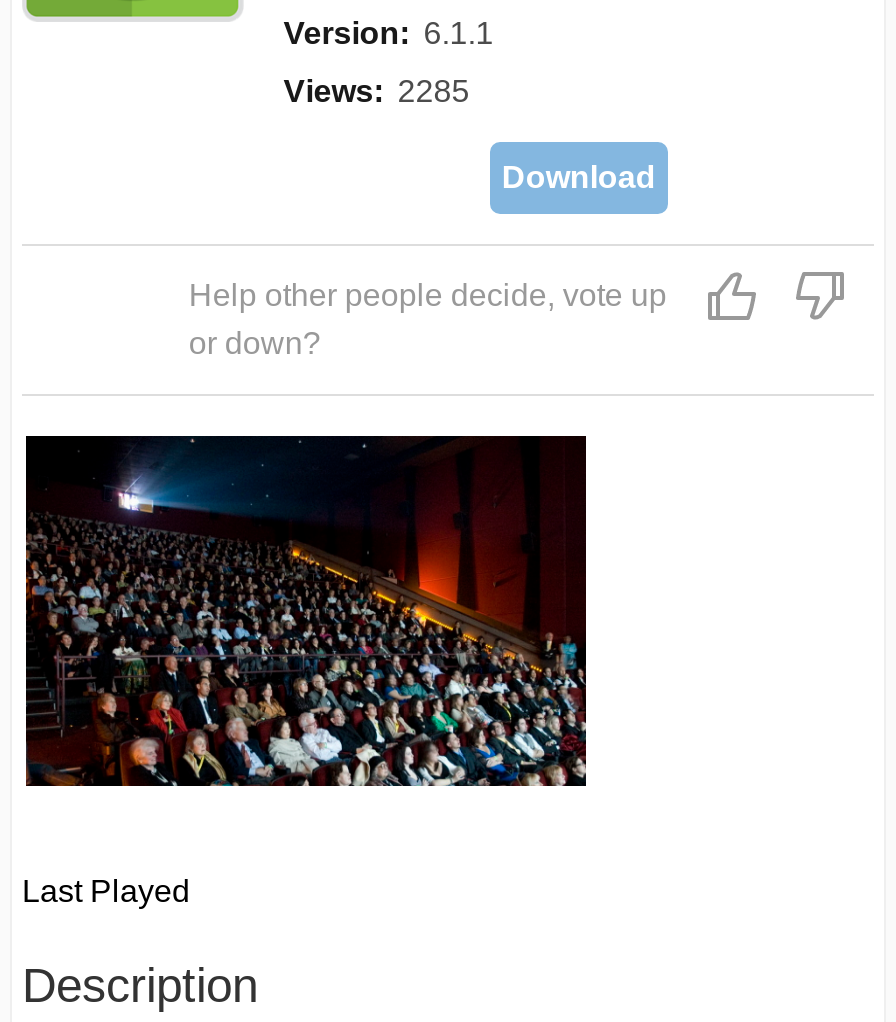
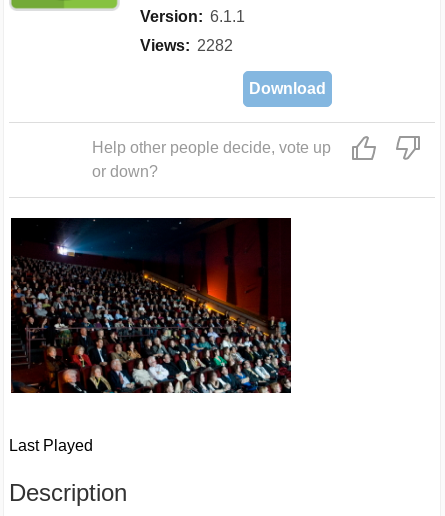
- Views: 2285
+ Views: 2282
